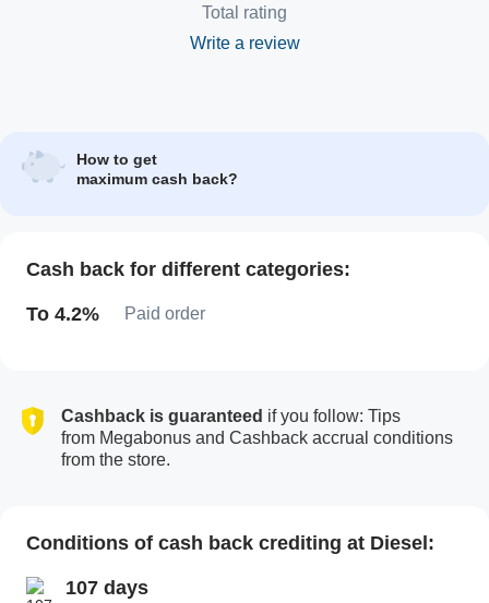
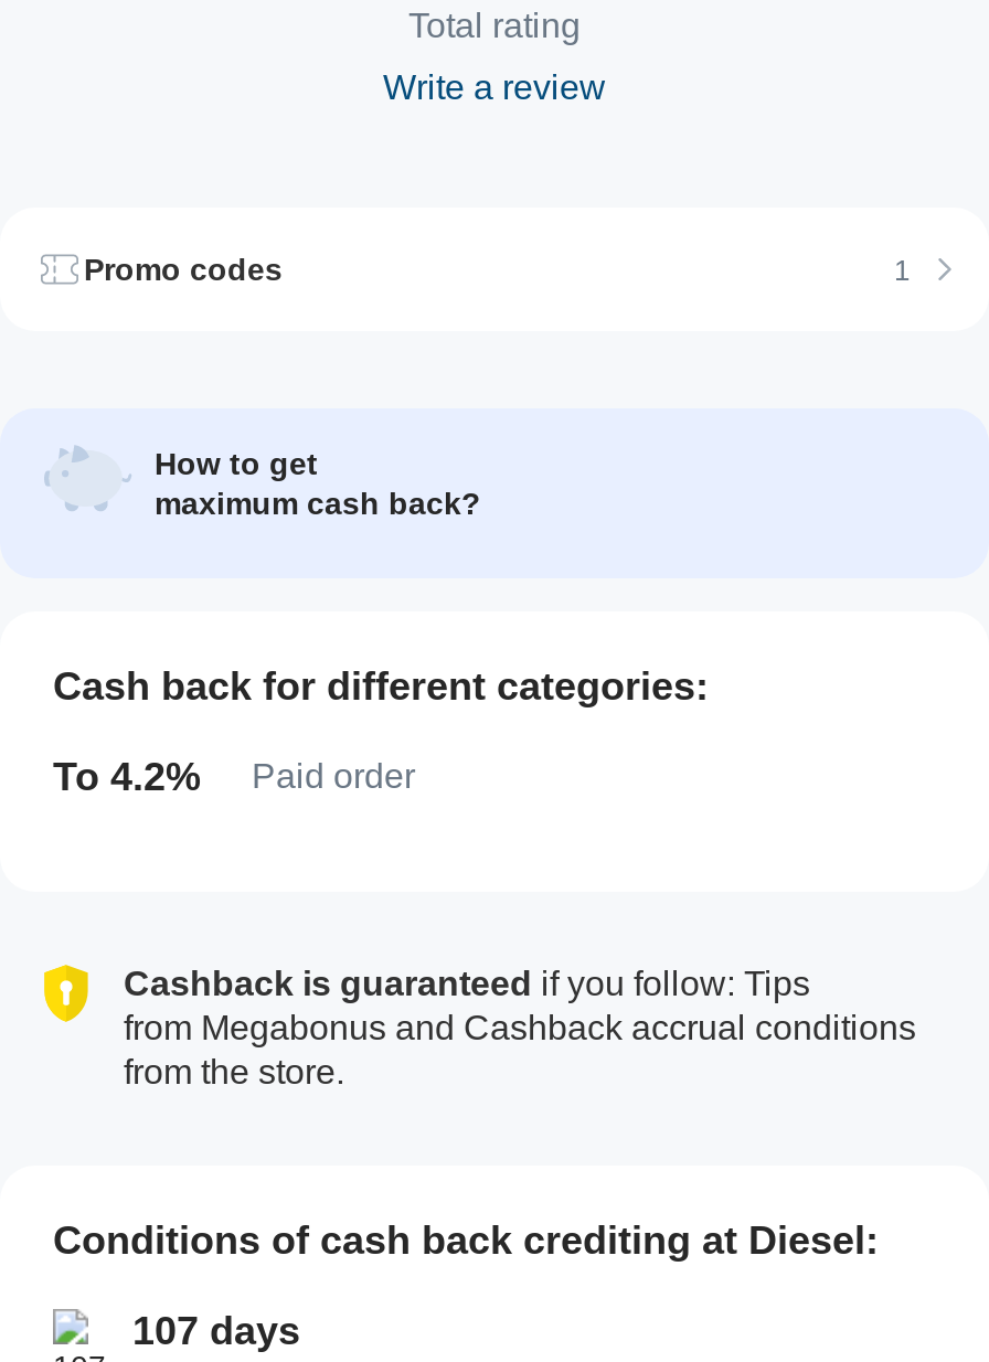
+ Promo codes
+ 1
